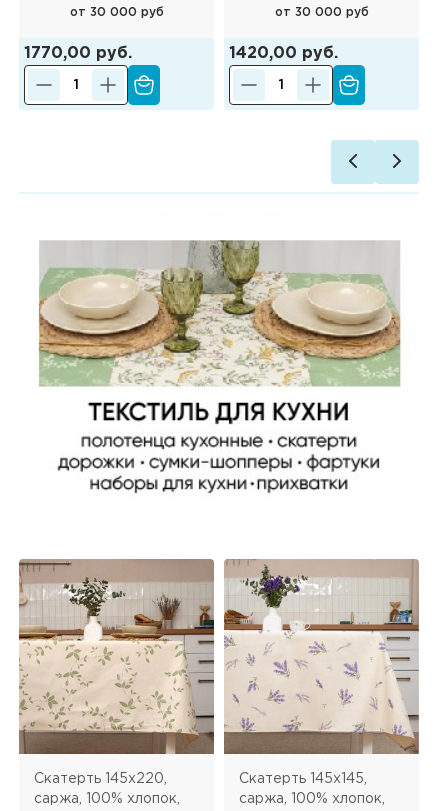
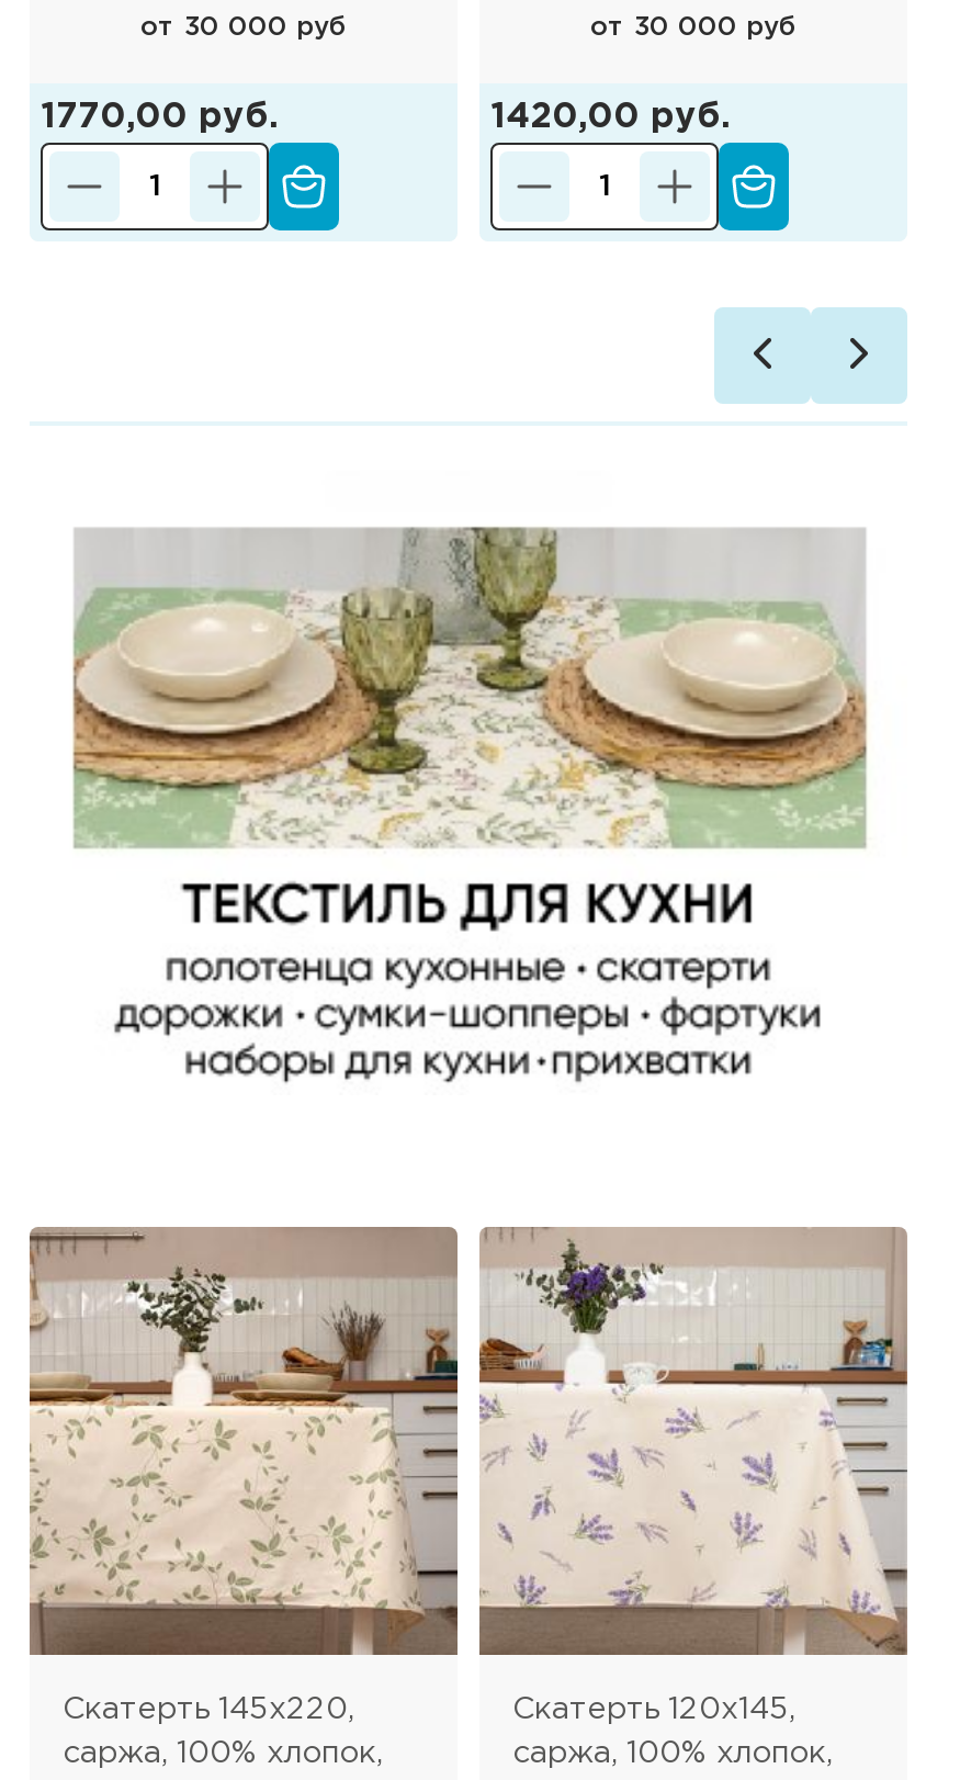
- Скатерть 145х145,
+ Скатерть 120х145,
